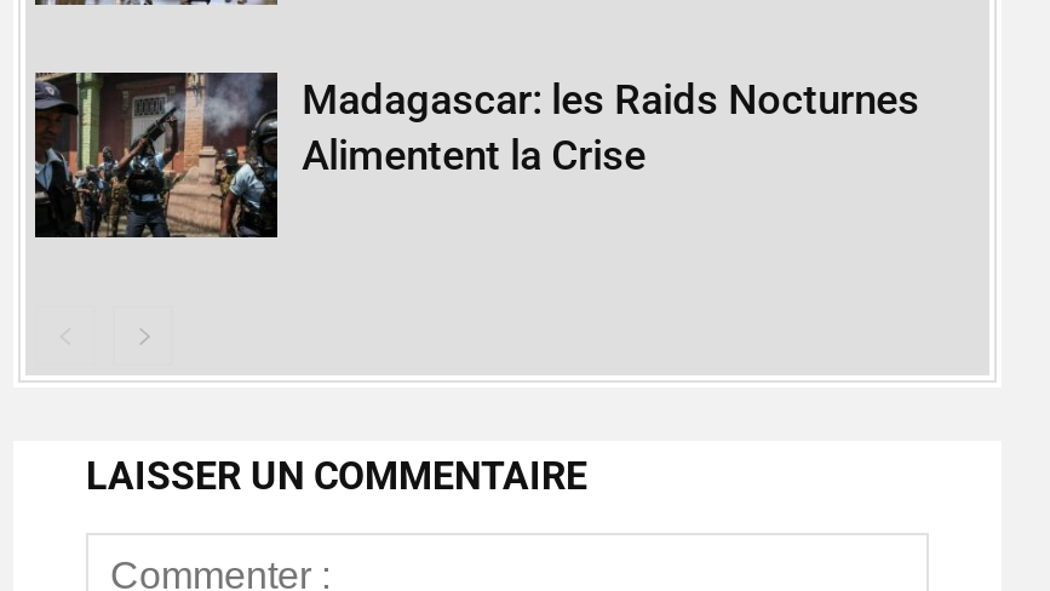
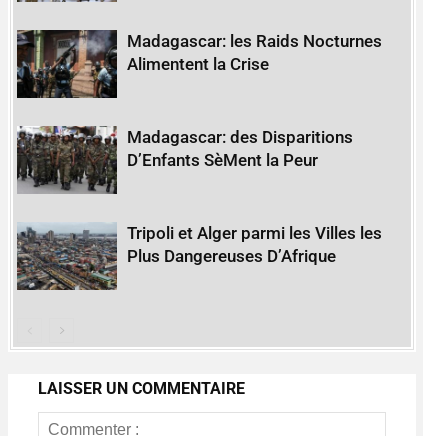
+ [image]
+ Tripoli et Alger parmi les Villes les
+ Plus Dangereuses D’Afrique

+ [image]
+ Madagascar: des Disparitions
+ D’Enfants SèMent la Peur
